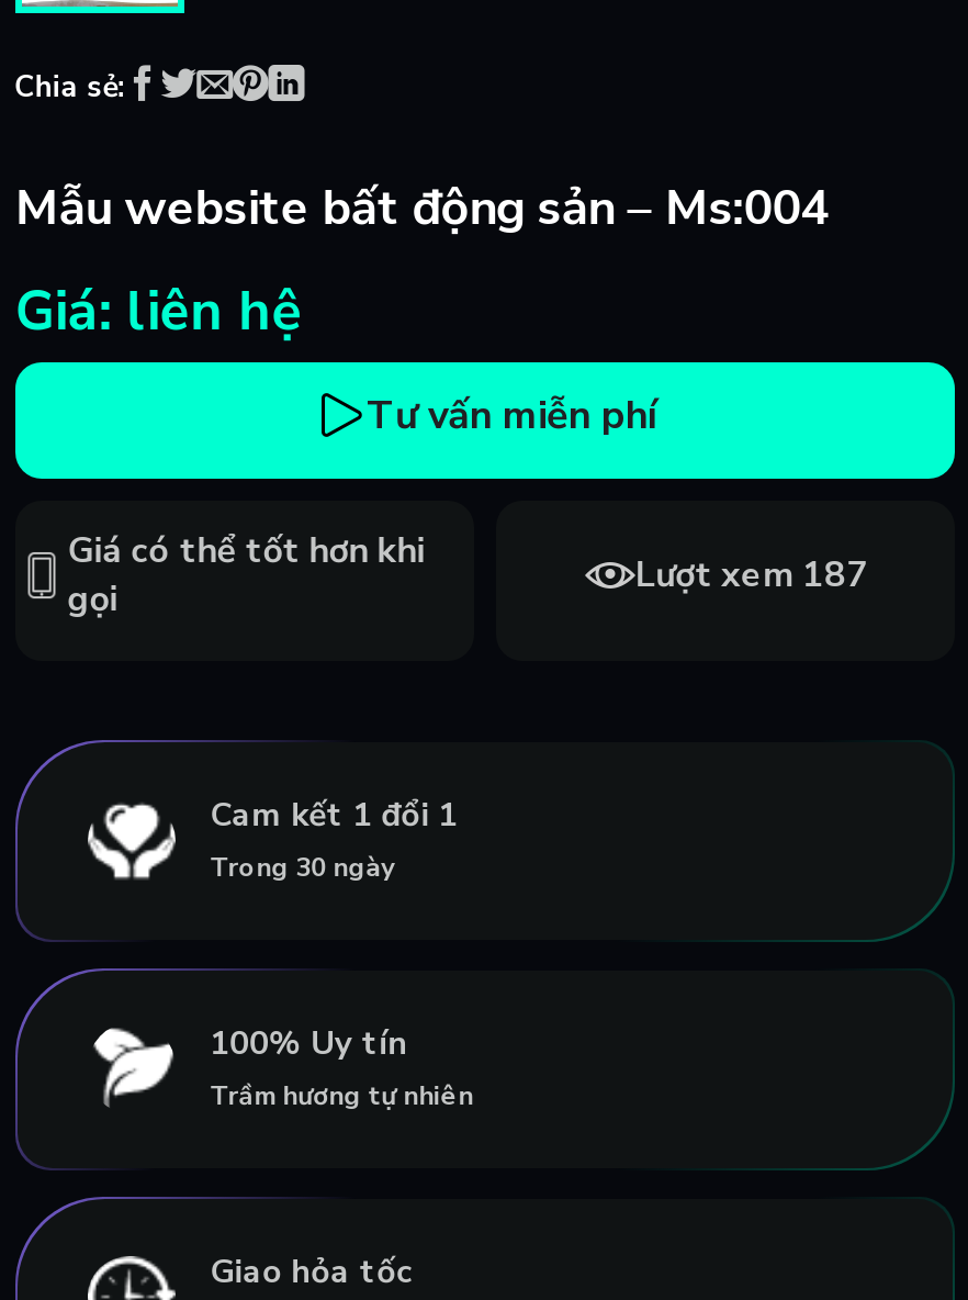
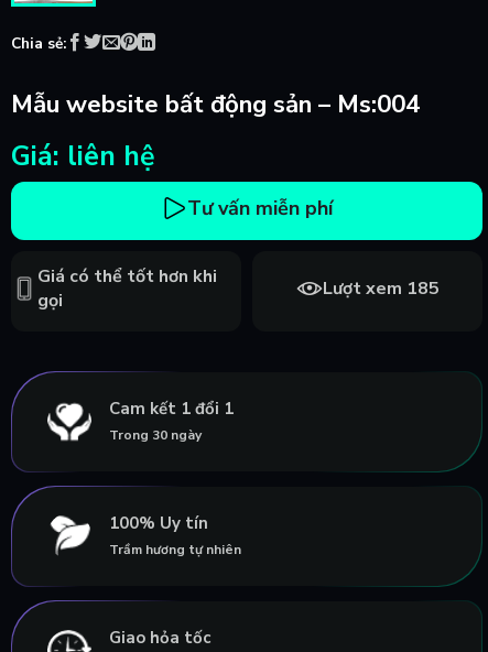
- Lượt xem 187
+ Lượt xem 185
